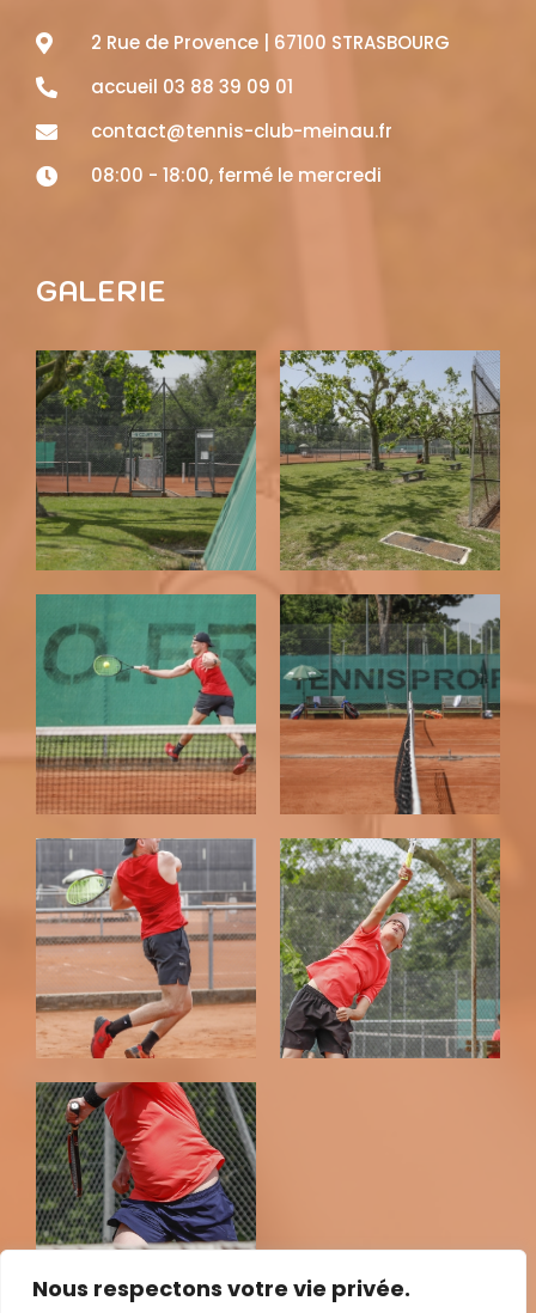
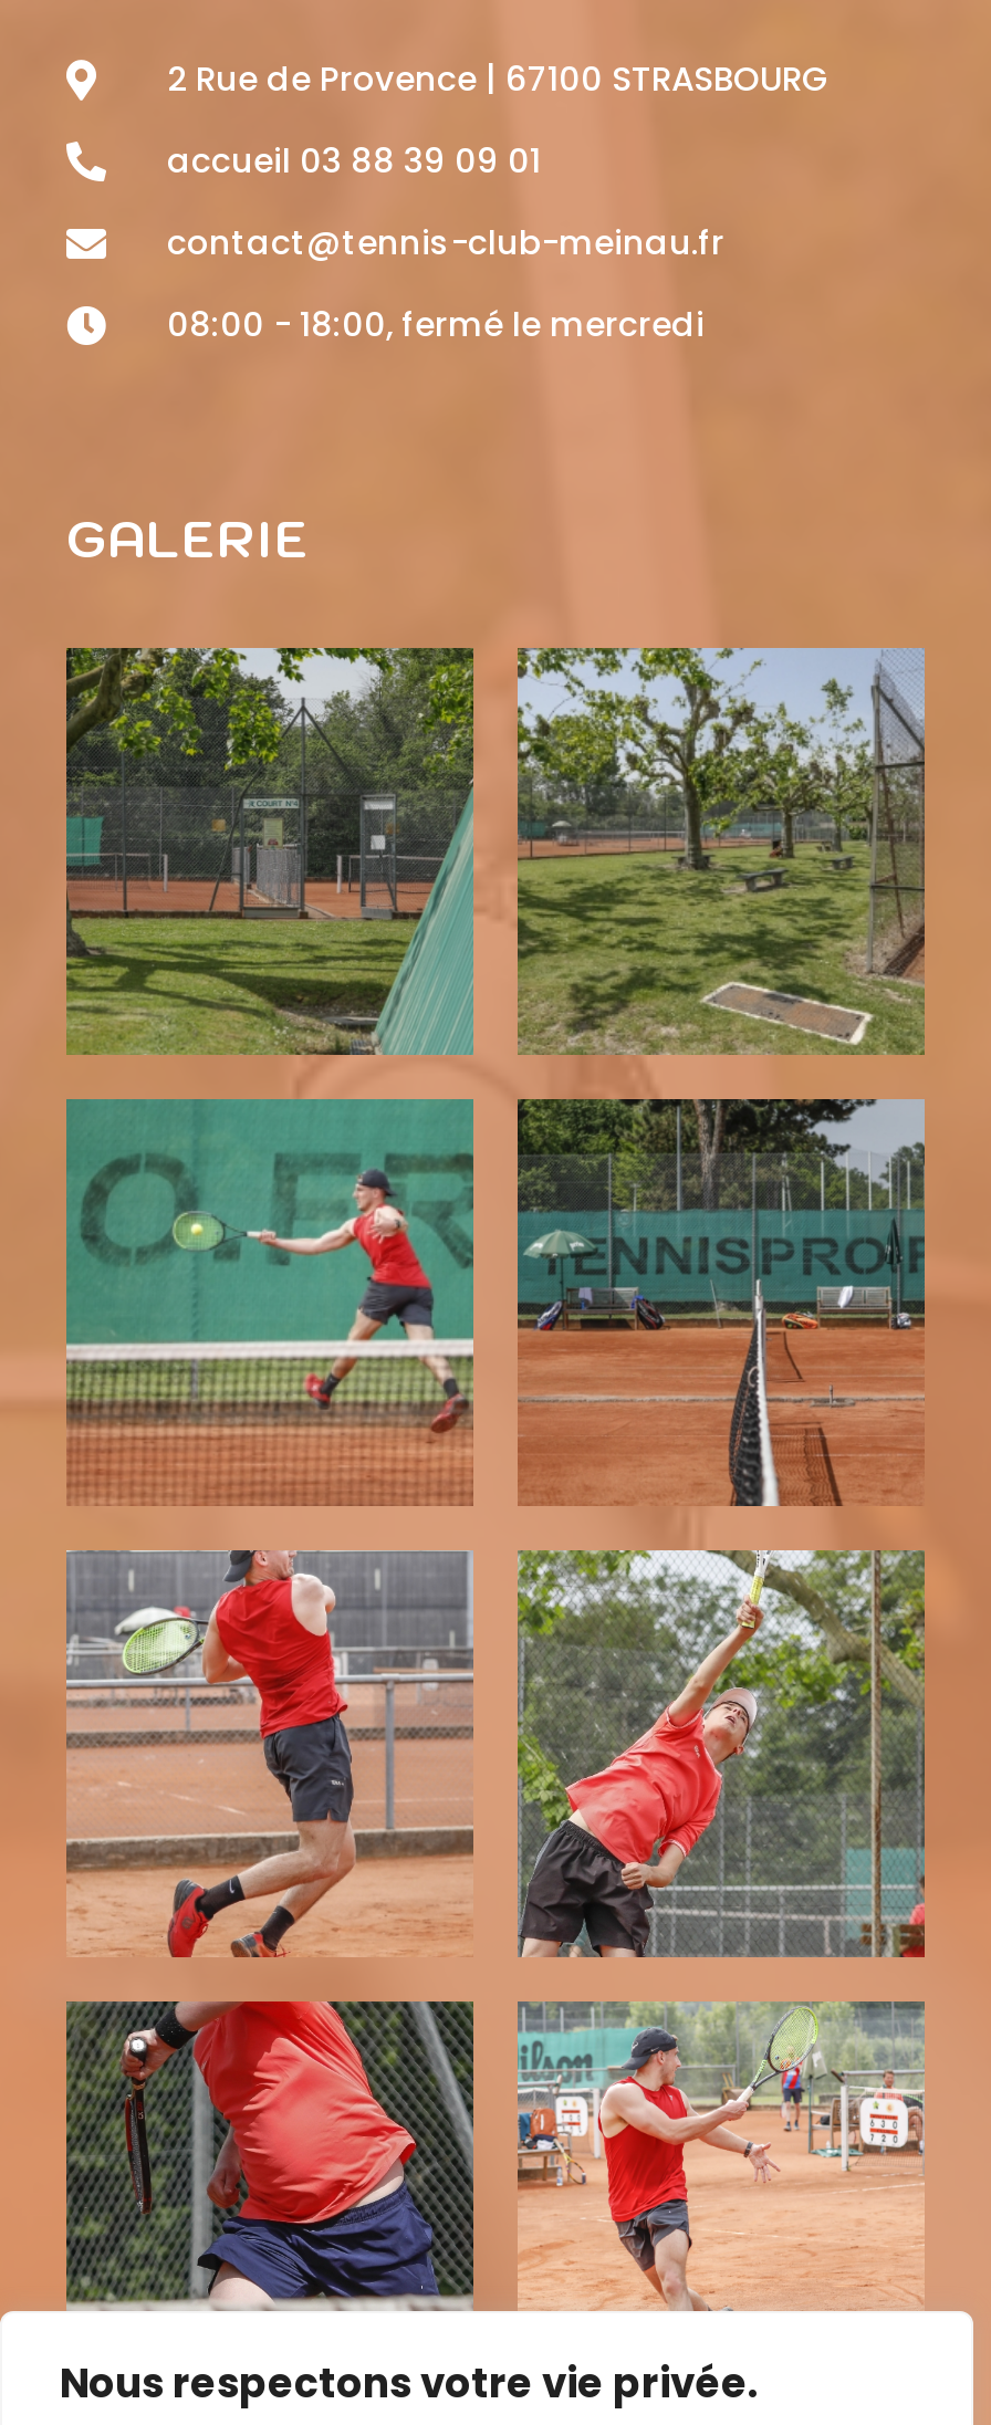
+ [image]
